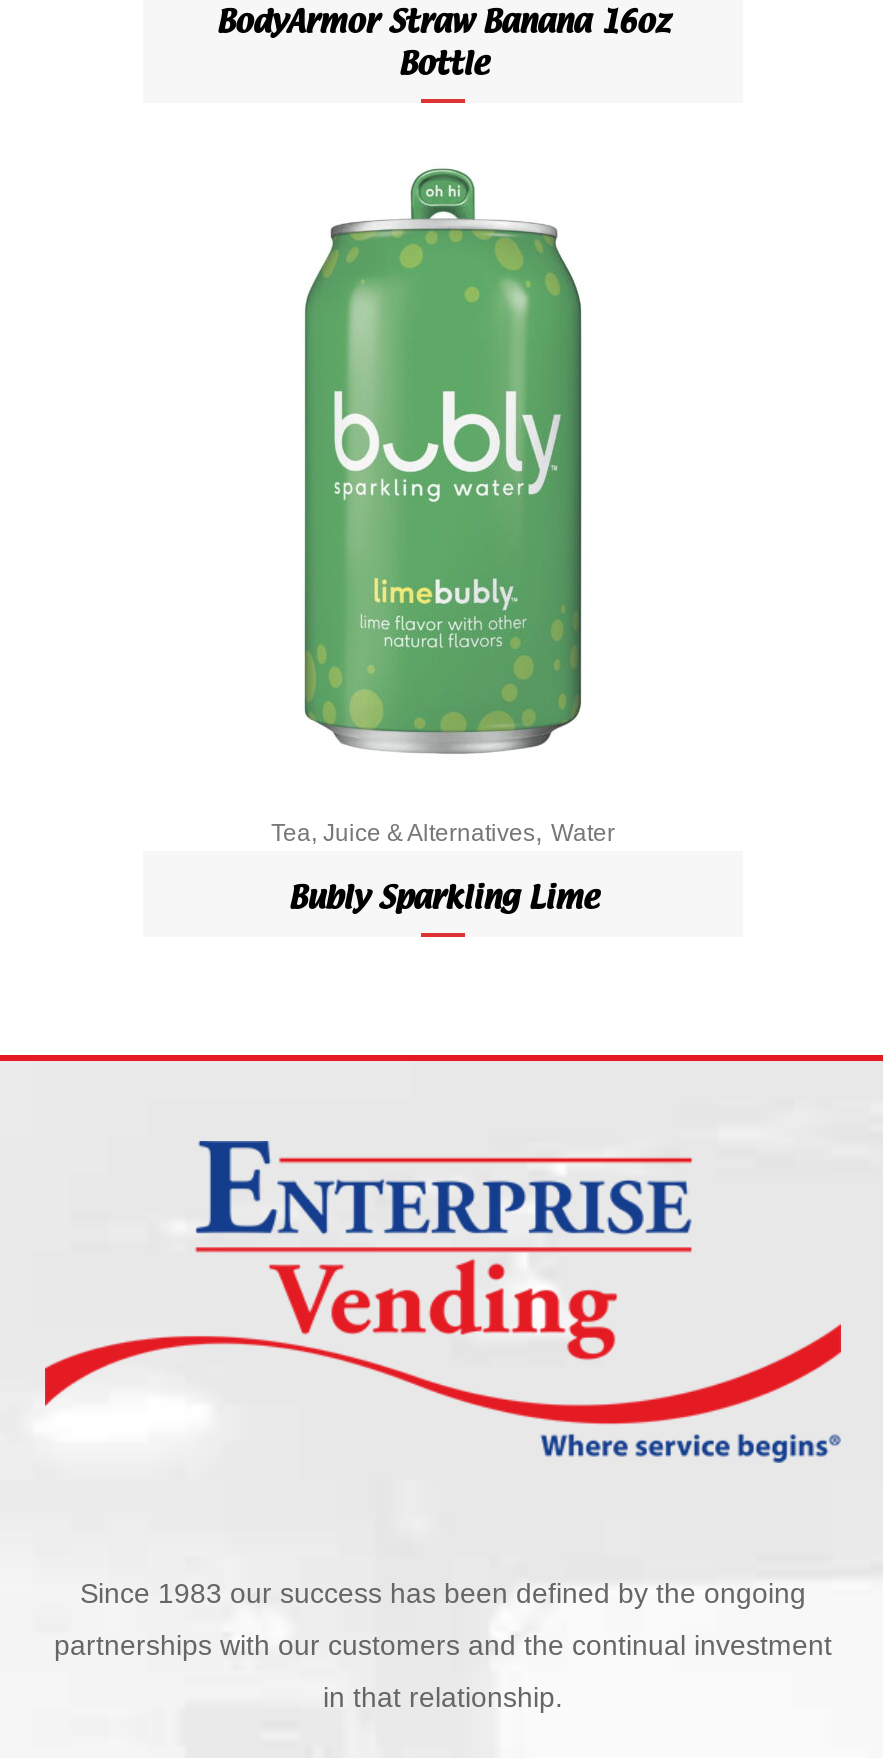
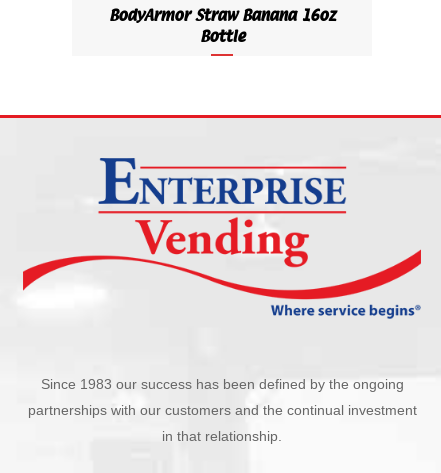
- [image]
- Tea, Juice & Alternatives, Water
- Bubly Sparkling Lime
